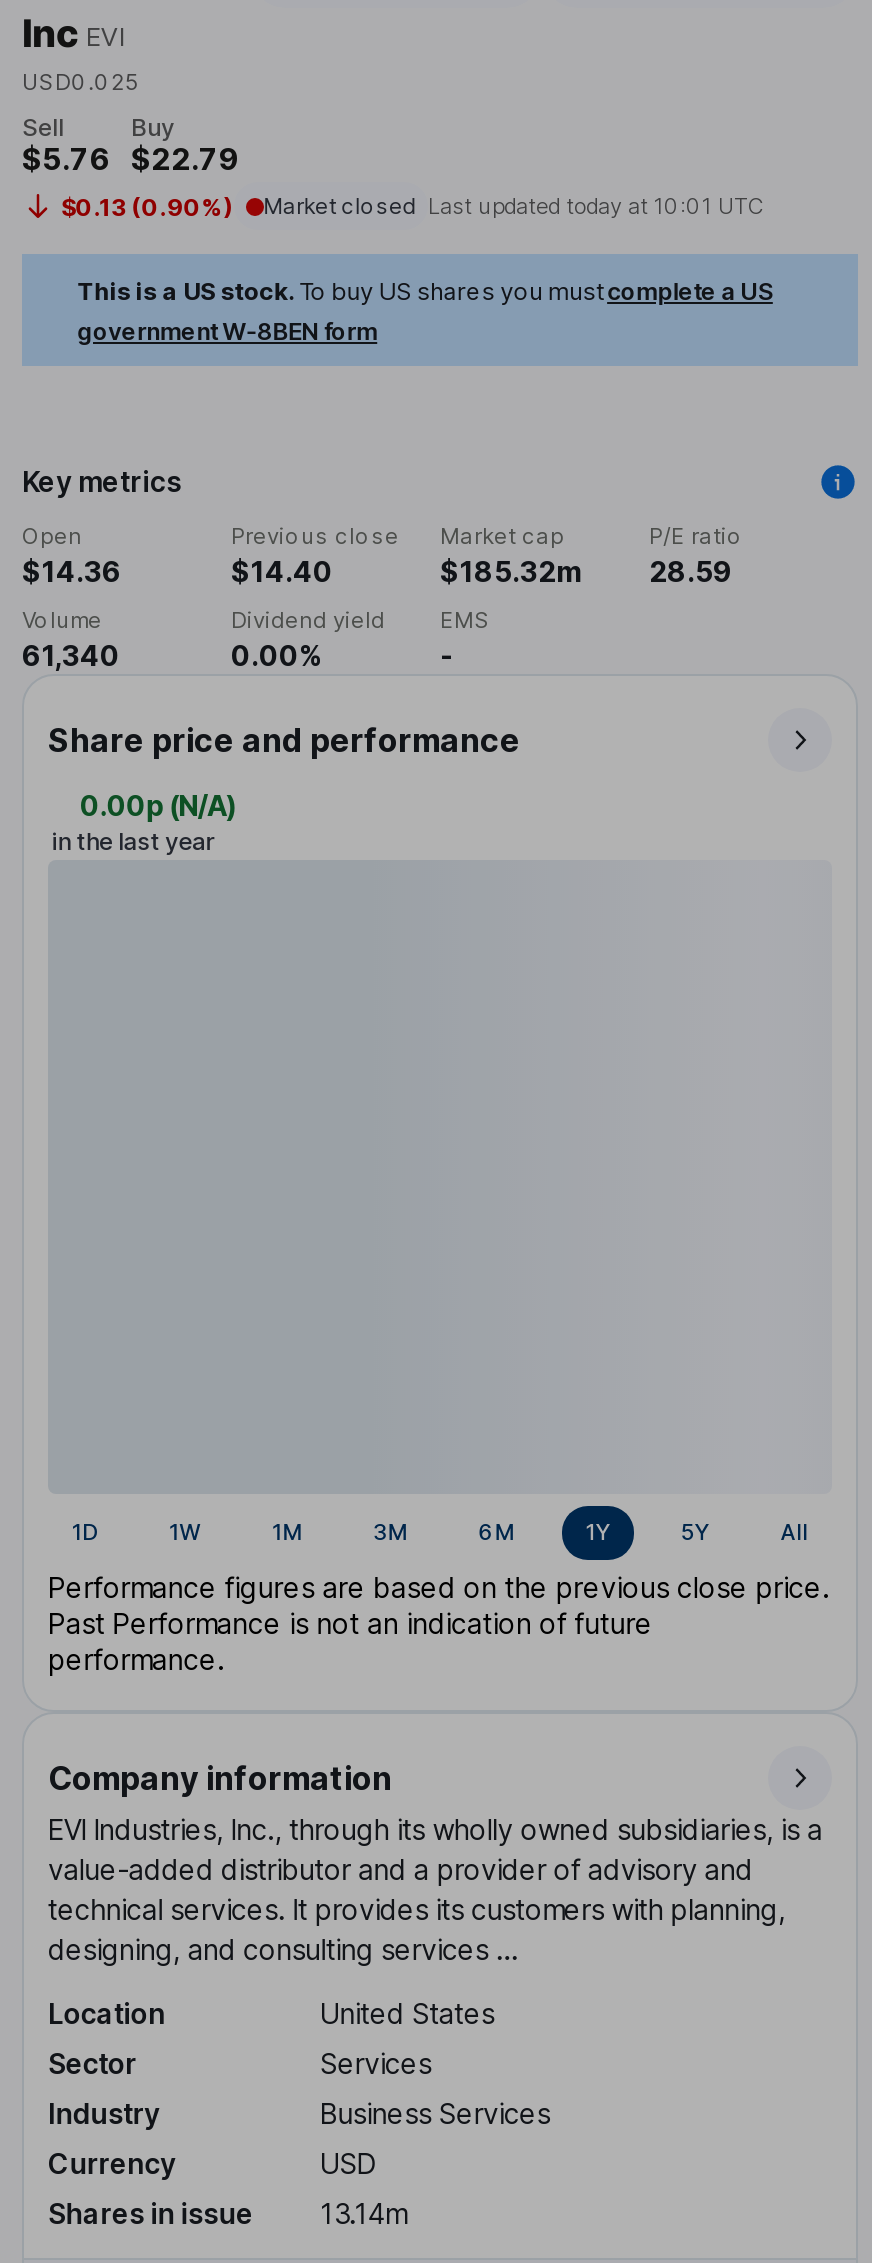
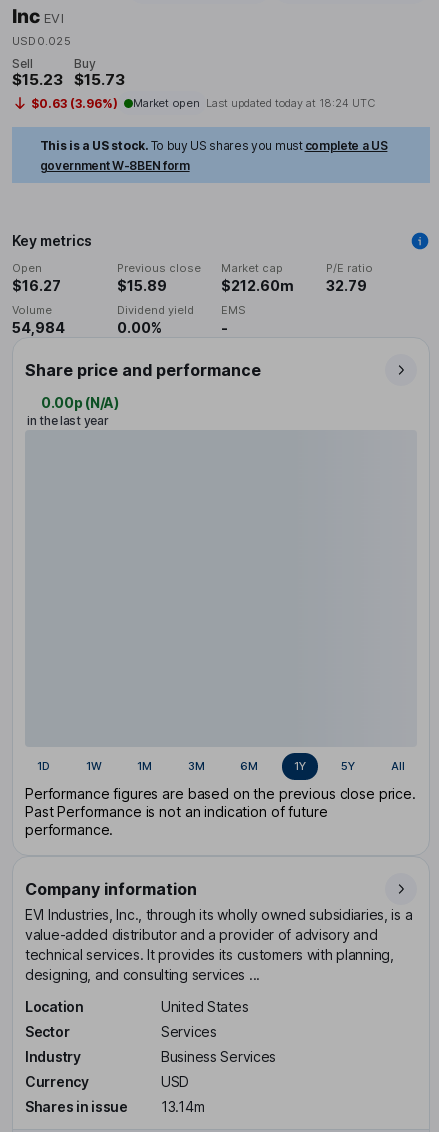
- $5.76
+ $15.23

- $22.79
+ $15.73

- $0.13 (0.90%)
+ $0.63 (3.96%)

- Market closed Last updated today at 10:01 UTC
+ Market open Last updated today at 18:24 UTC

- $14.36
+ $16.27

- $14.40
+ $15.89

- $185.32m
+ $212.60m

- 28.59
+ 32.79

- 61,340
+ 54,984
